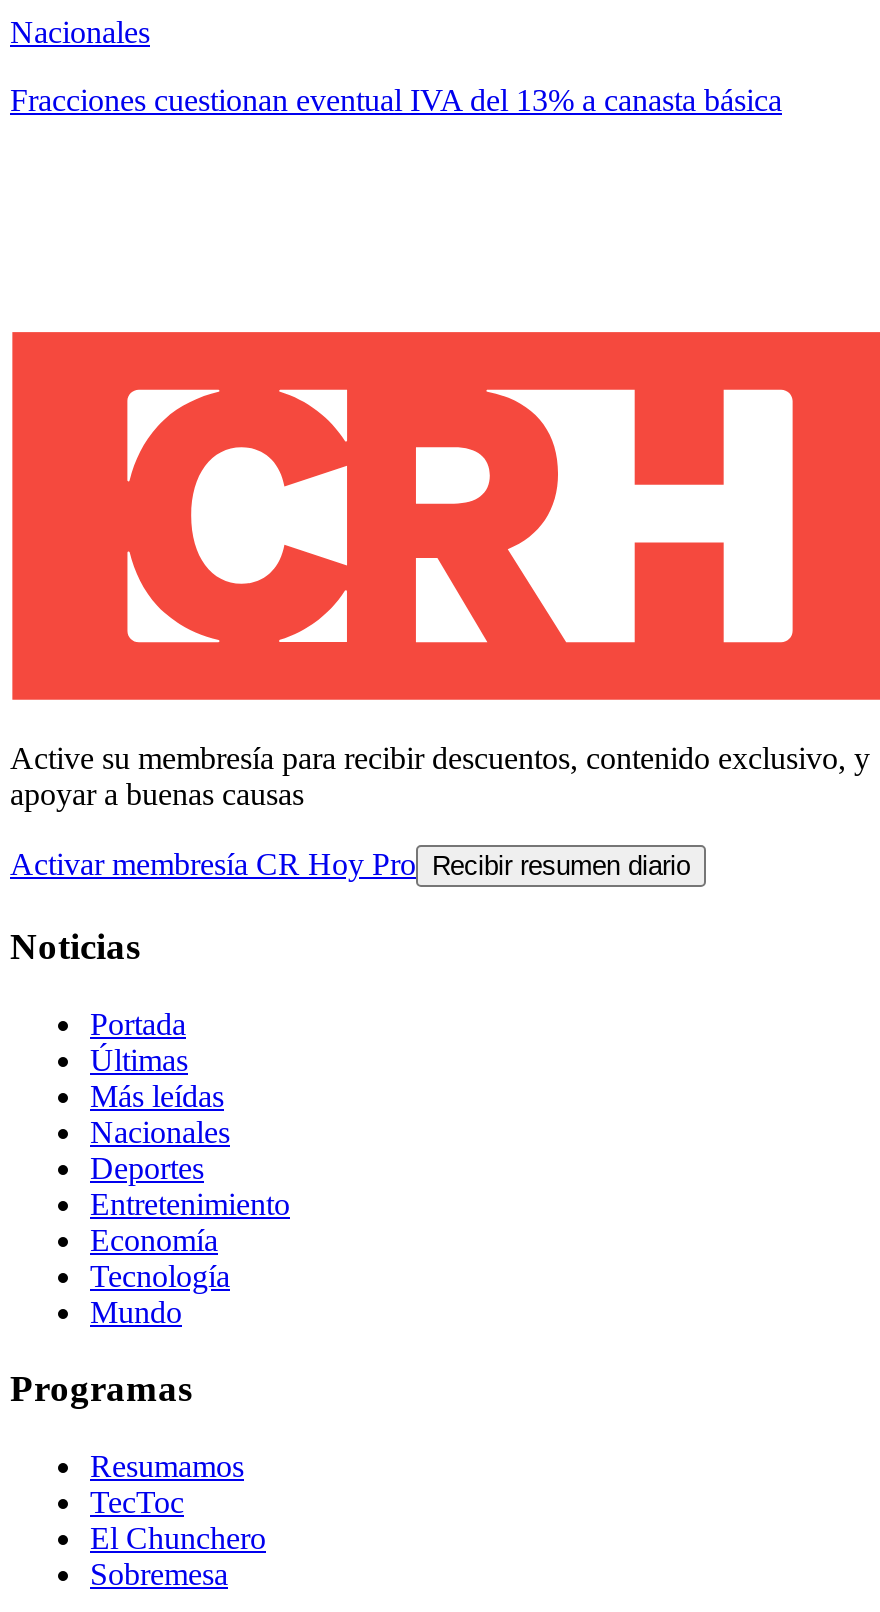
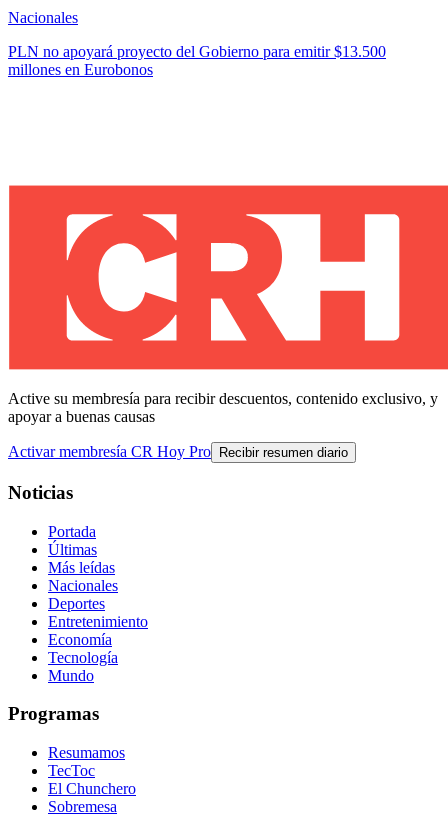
- Fracciones cuestionan eventual IVA del 13% a canasta básica
+ PLN no apoyará proyecto del Gobierno para emitir $13.500
+ millones en Eurobonos
